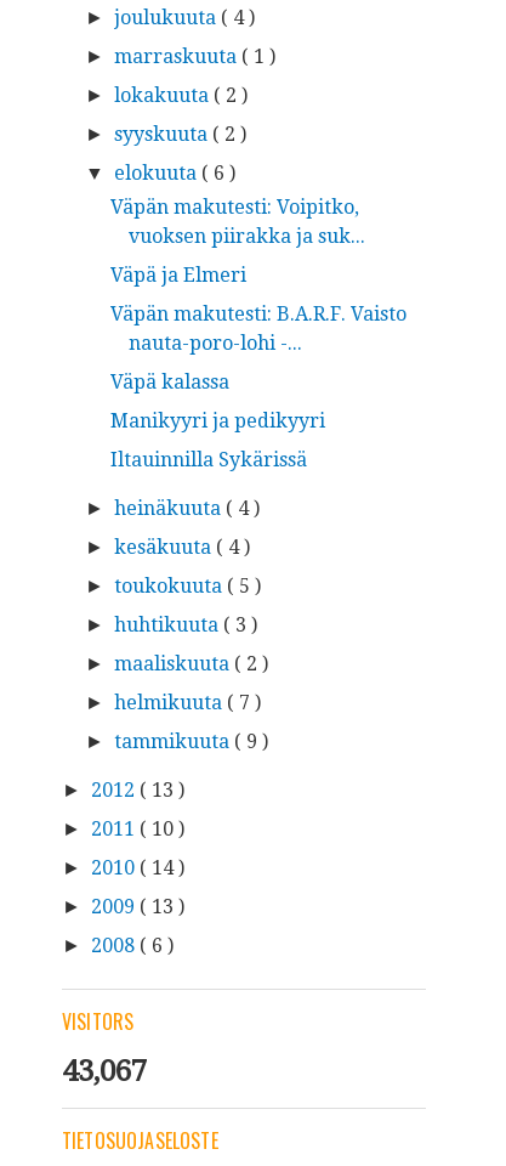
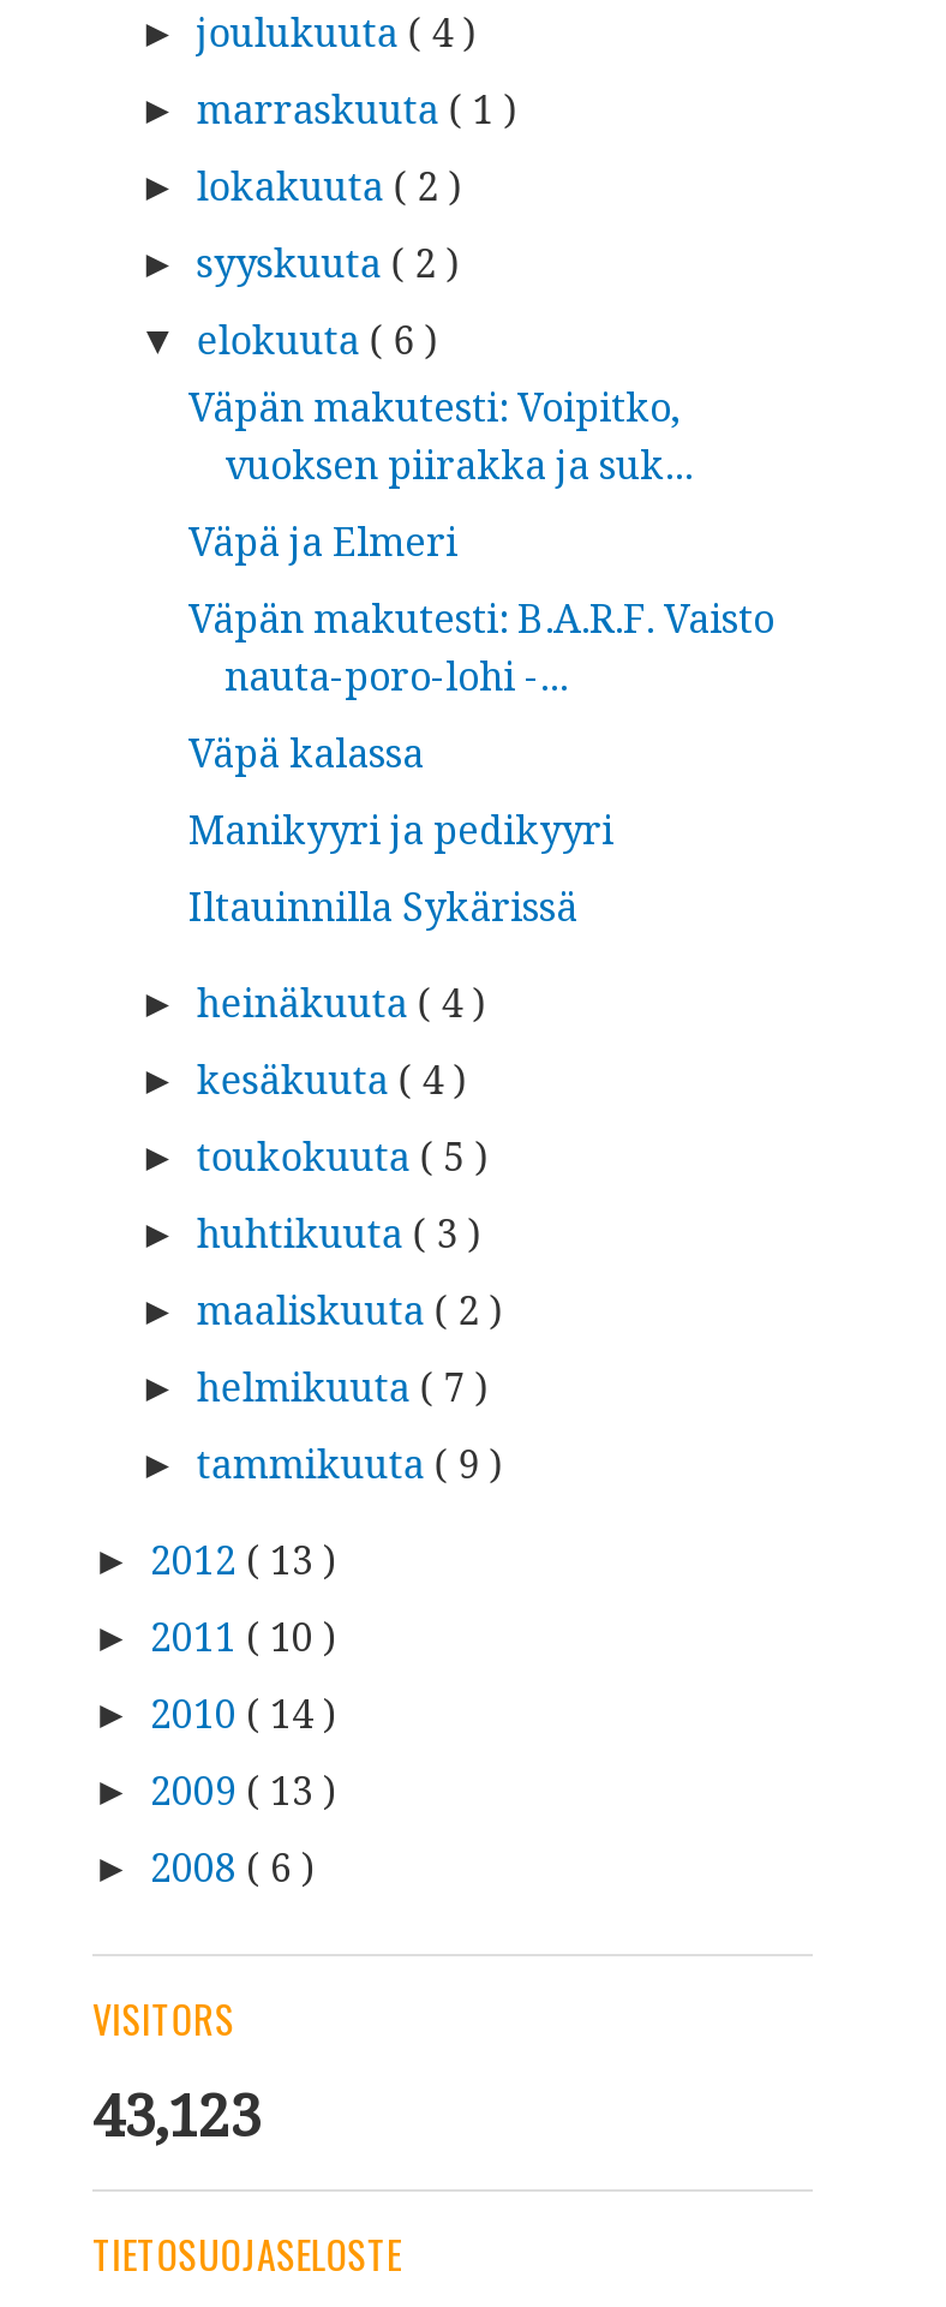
- 43,067
+ 43,123
